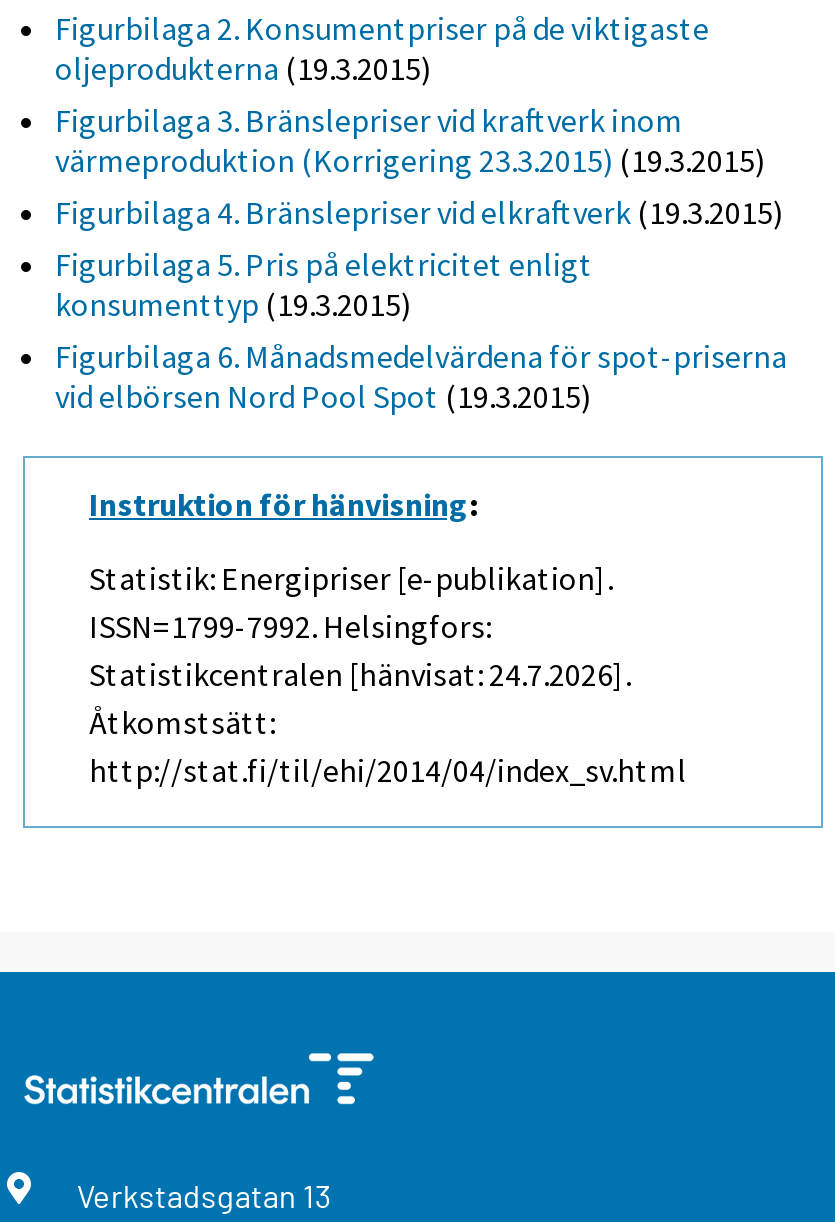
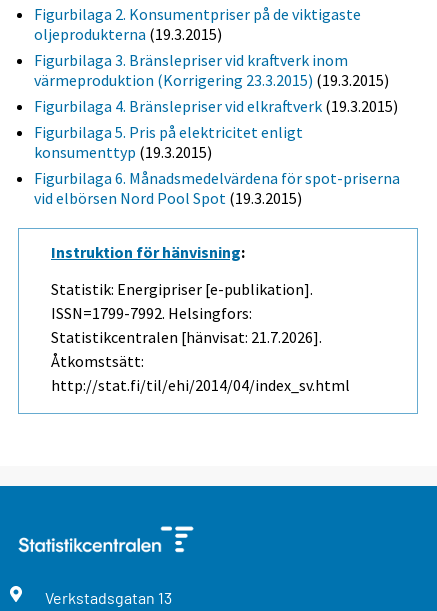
- Statistikcentralen [hänvisat: 24.7.2026].
+ Statistikcentralen [hänvisat: 21.7.2026].
